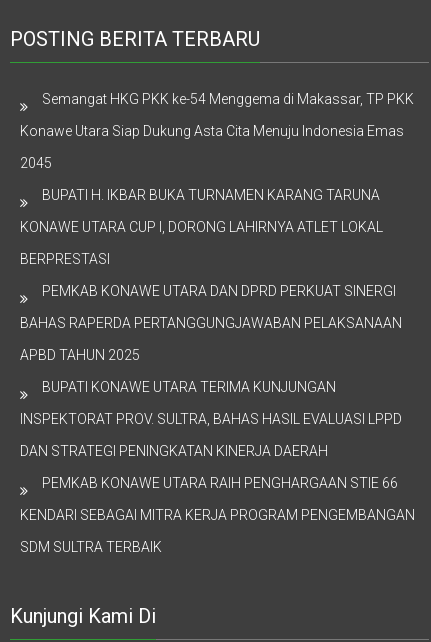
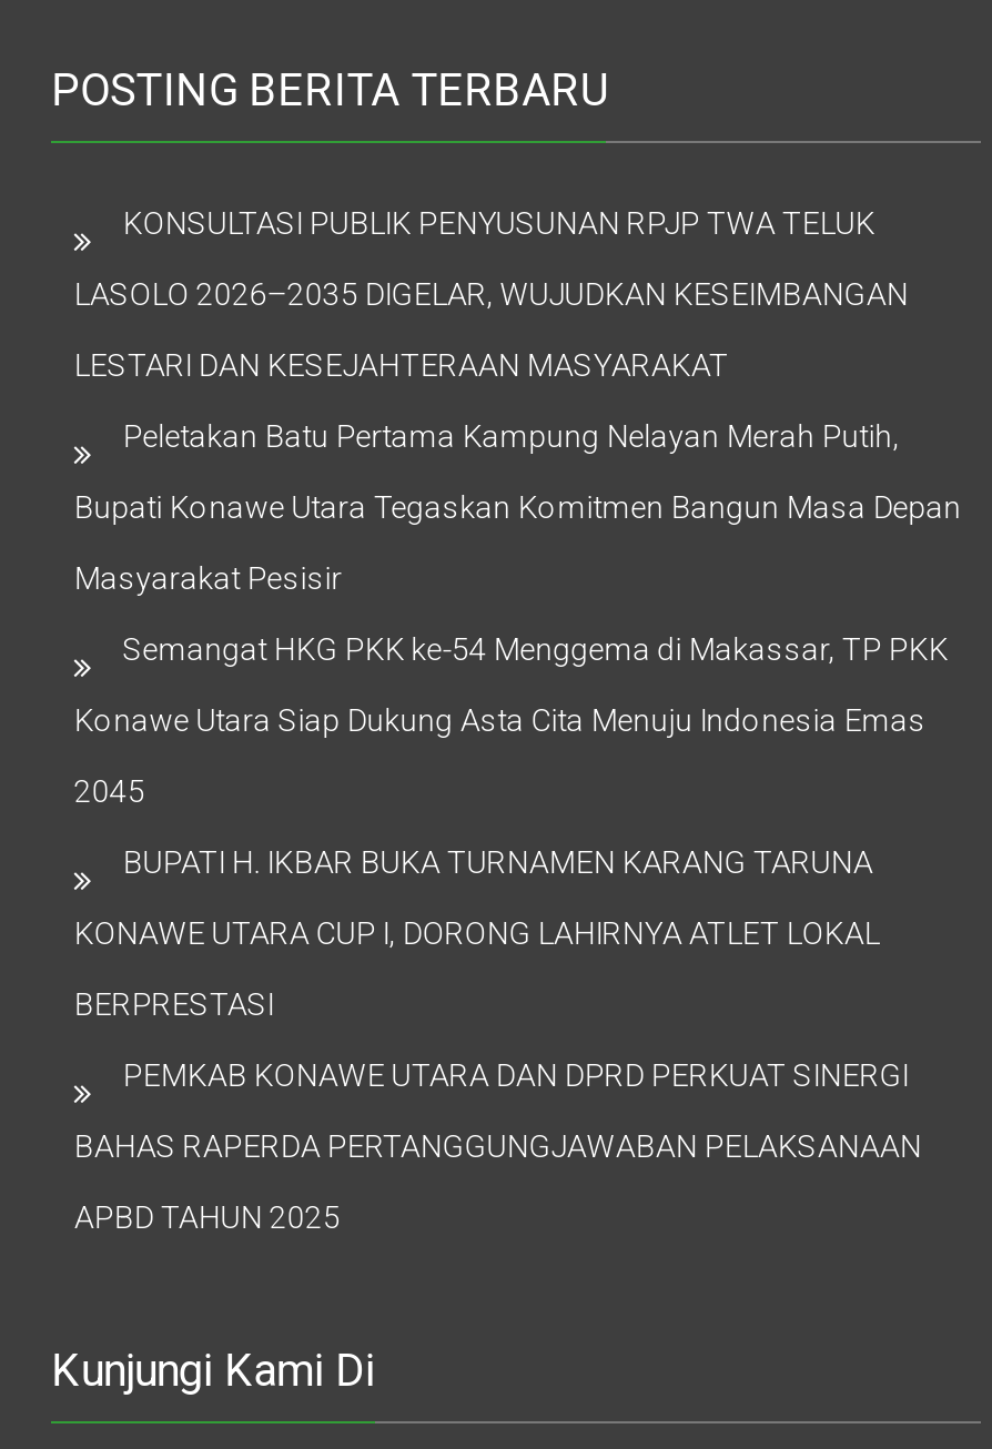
+ KONSULTASI PUBLIK PENYUSUNAN RPJP TWA TELUK
+ LASOLO 2026–2035 DIGELAR, WUJUDKAN KESEIMBANGAN
+ LESTARI DAN KESEJAHTERAAN MASYARAKAT
+ Peletakan Batu Pertama Kampung Nelayan Merah Putih,
+ Bupati Konawe Utara Tegaskan Komitmen Bangun Masa Depan
+ Masyarakat Pesisir

moved down: Semangat HKG PKK ke-54 Menggema di Makassar, TP PKK | Konawe Utara Siap Dukung Asta Cita Menuju Indonesia Emas | 2045 | ... | BAHAS RAPERDA PERTANGGUNGJAWABAN PELAKSANAAN | APBD TAHUN 2025

- BUPATI KONAWE UTARA TERIMA KUNJUNGAN
- INSPEKTORAT PROV. SULTRA, BAHAS HASIL EVALUASI LPPD
- DAN STRATEGI PENINGKATAN KINERJA DAERAH
- PEMKAB KONAWE UTARA RAIH PENGHARGAAN STIE 66
- KENDARI SEBAGAI MITRA KERJA PROGRAM PENGEMBANGAN
- SDM SULTRA TERBAIK
